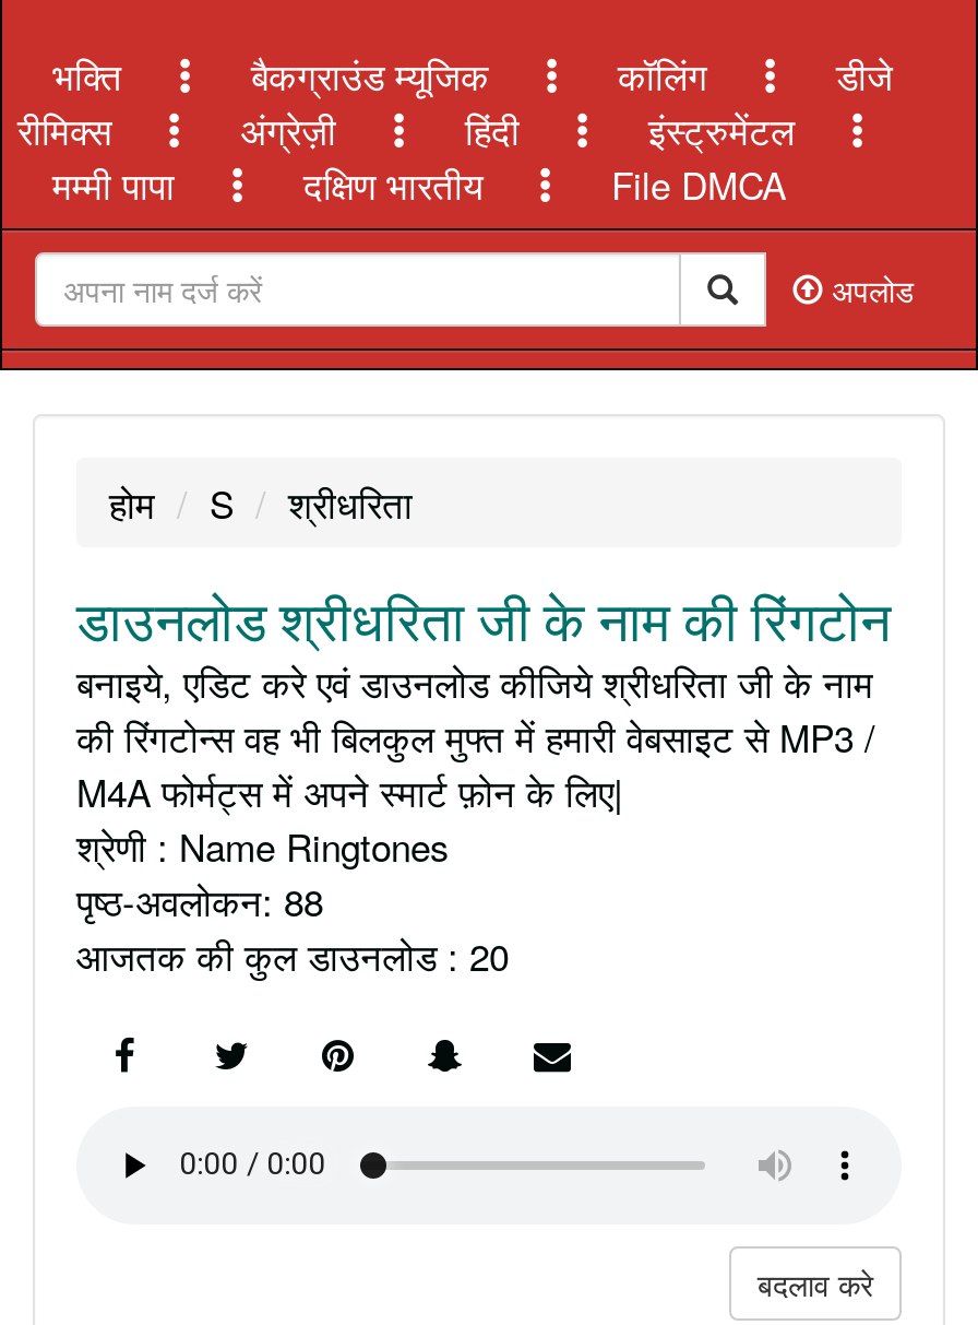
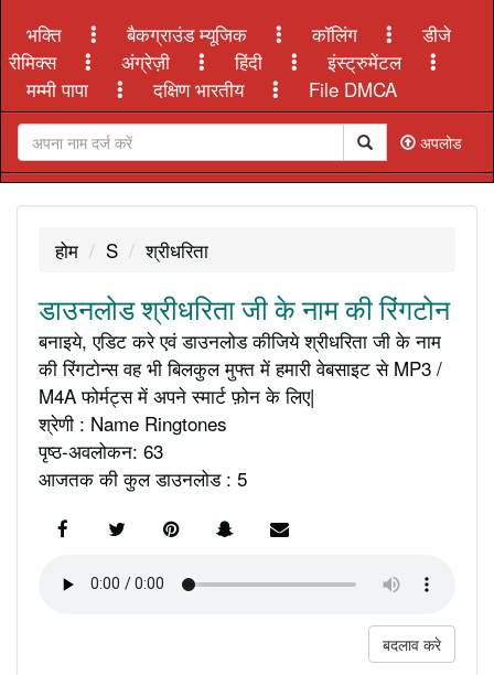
- पृष्ठ-अवलोकन: 88
+ पृष्ठ-अवलोकन: 63

- आजतक की कुल डाउनलोड : 20
+ आजतक की कुल डाउनलोड : 5
